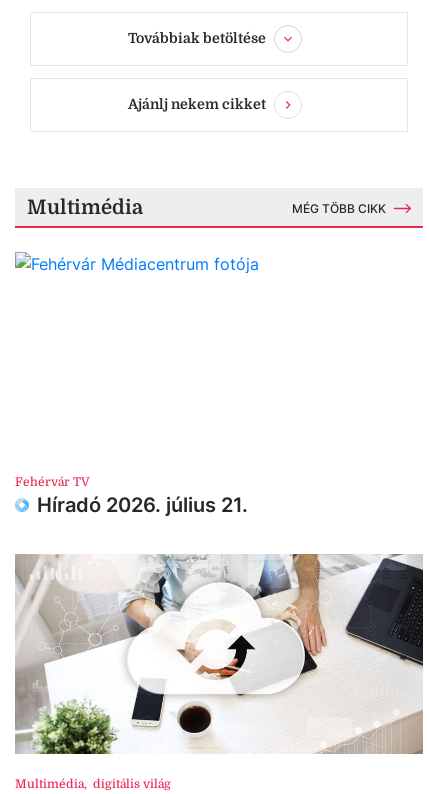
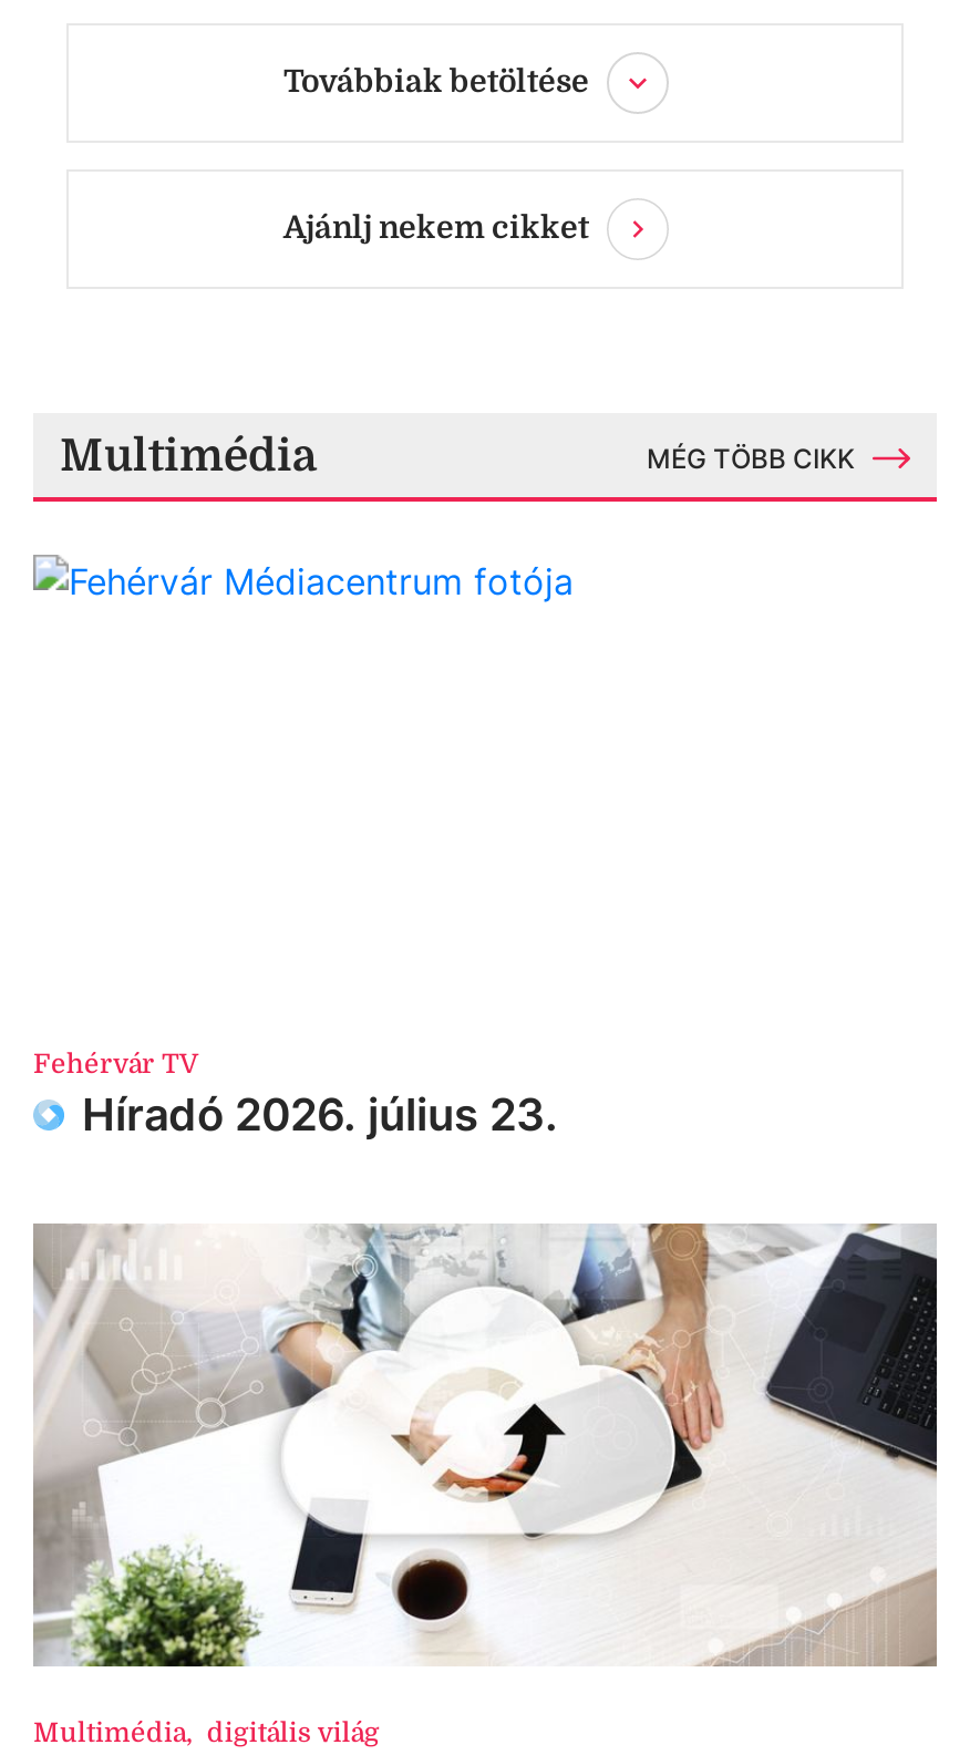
- Híradó 2026. július 21.
+ Híradó 2026. július 23.
